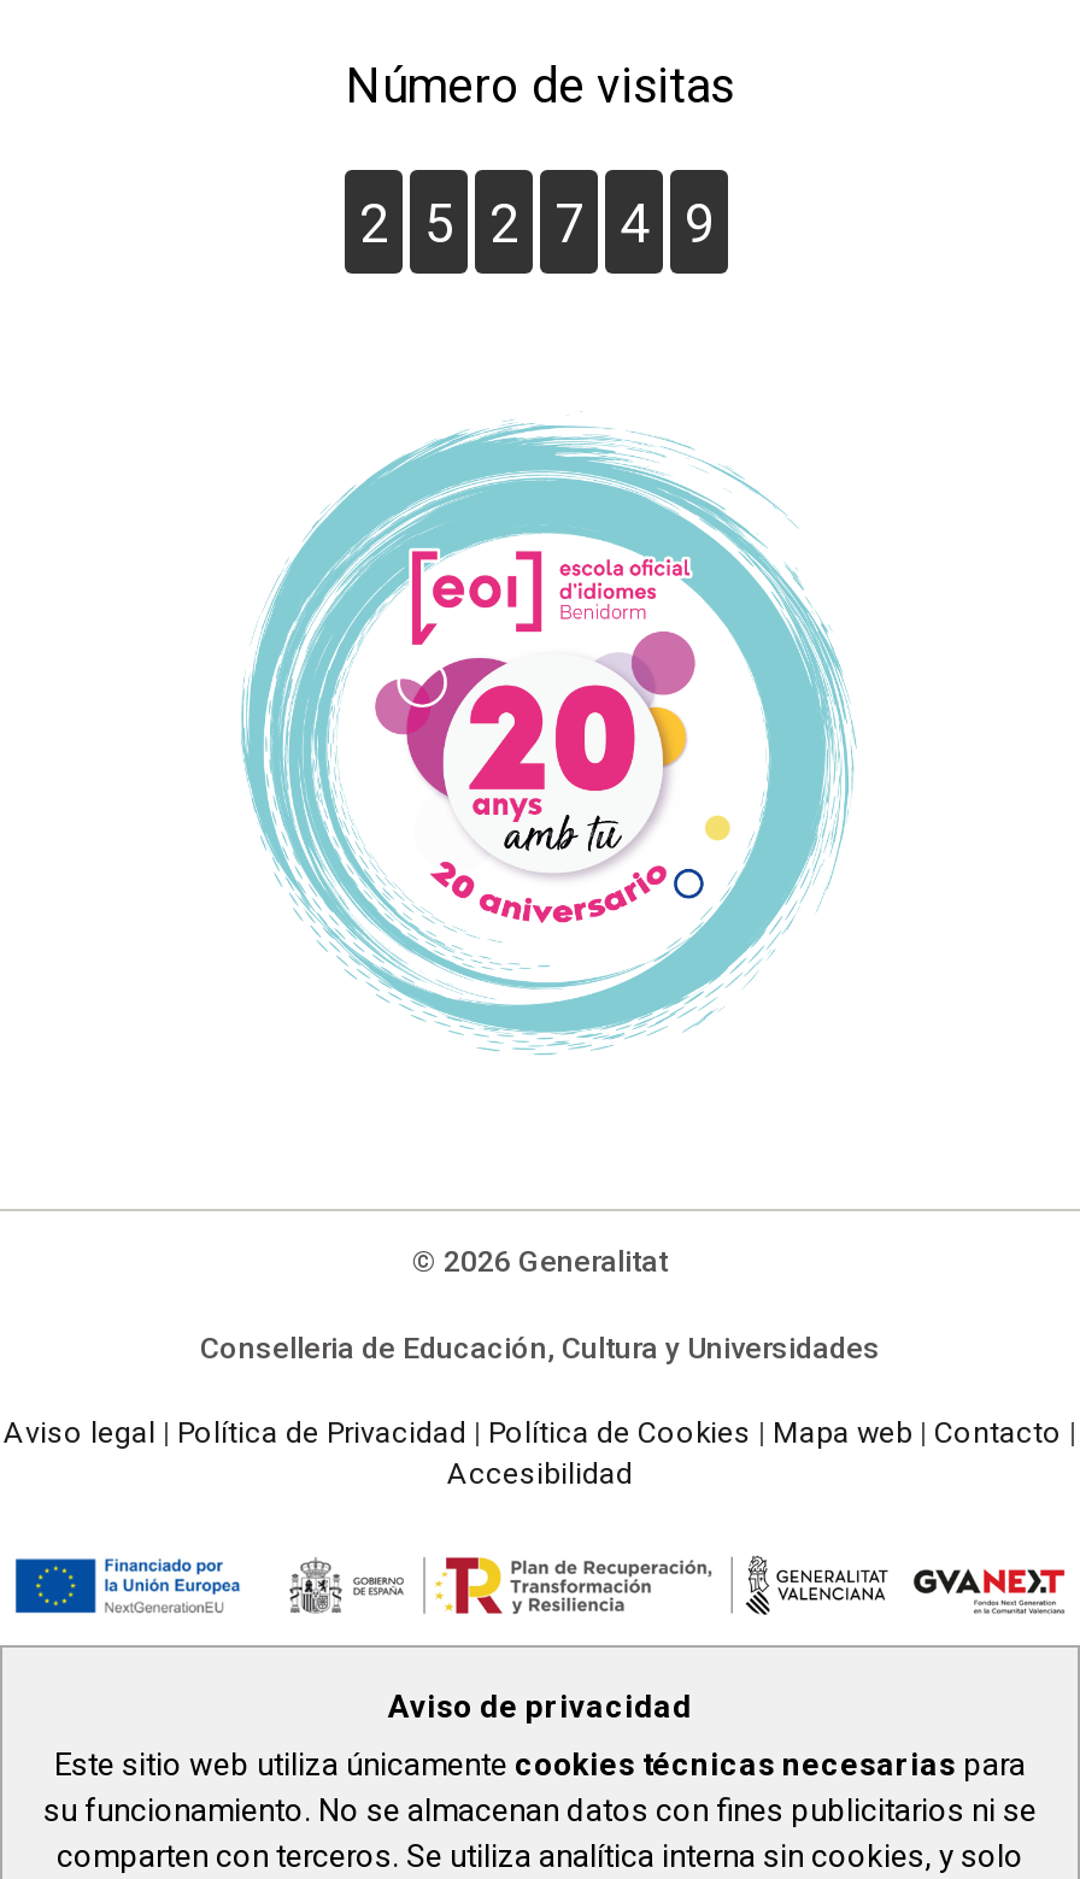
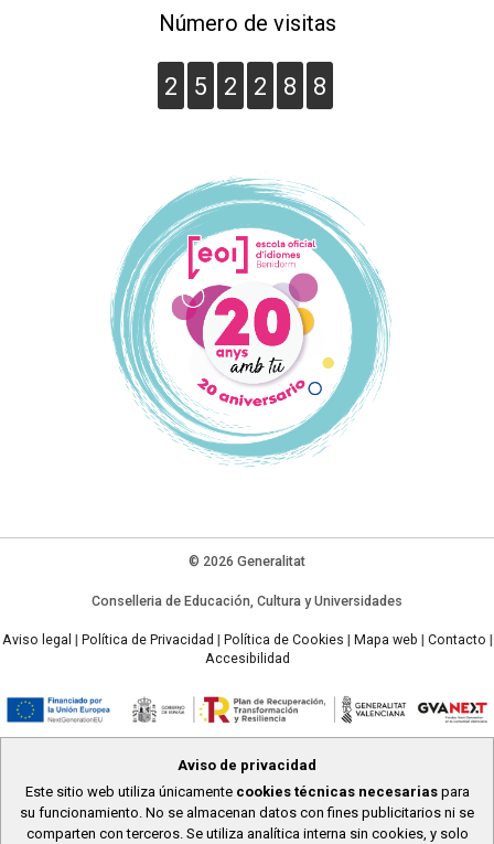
- 2 5 2 7 4 9
+ 2 5 2 2 8 8
